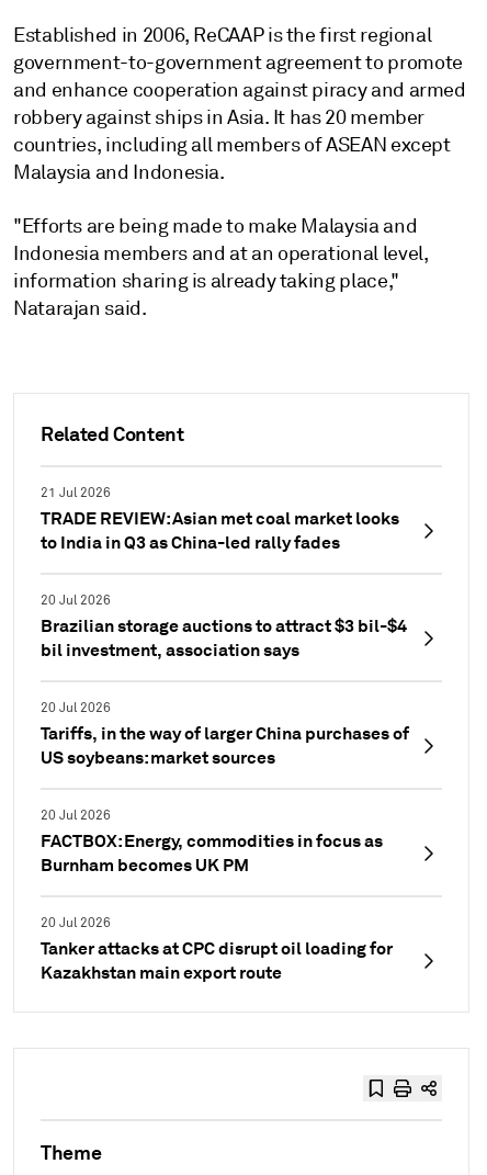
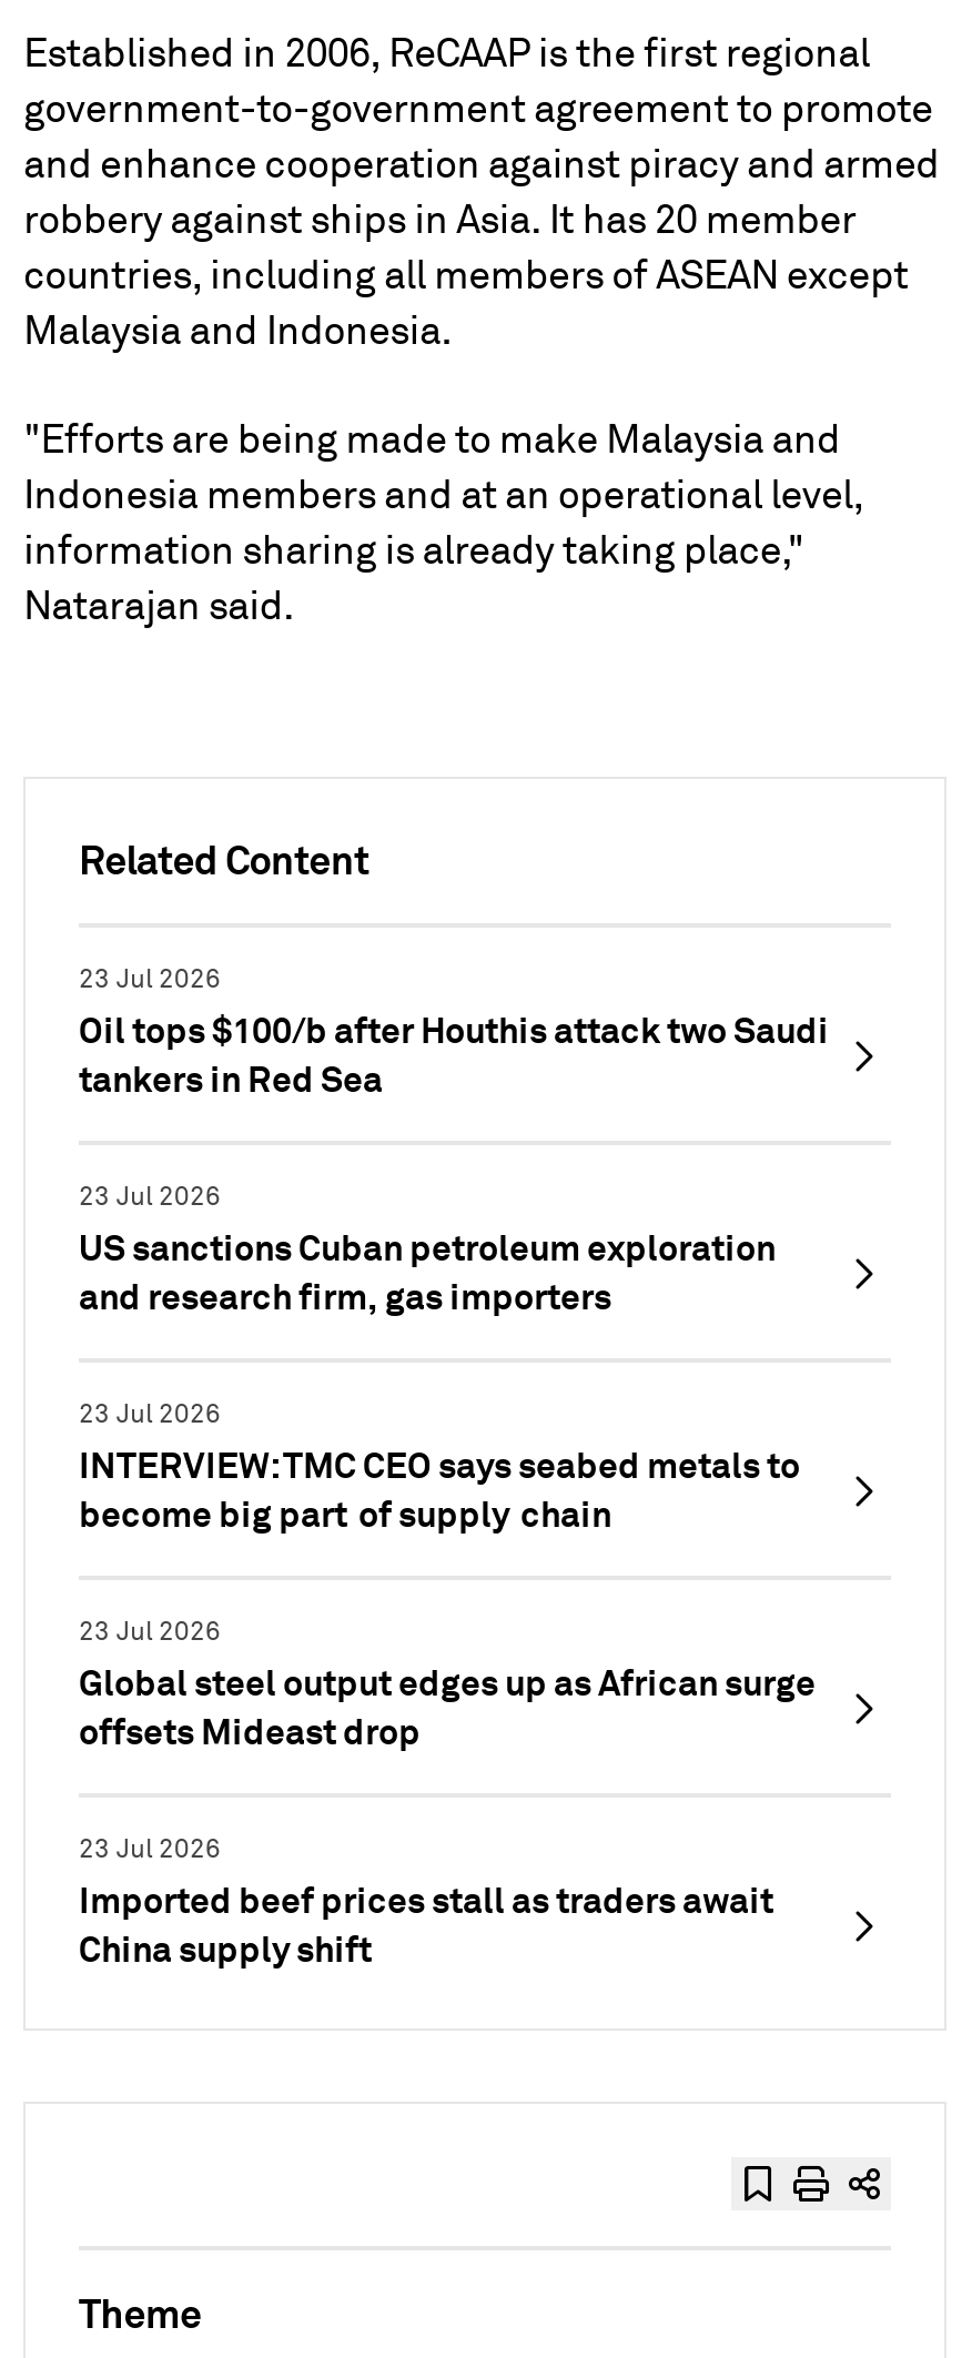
- 21 Jul 2026
- TRADE REVIEW: Asian met coal market looks
- to India in Q3 as China-led rally fades
+ 23 Jul 2026
+ Oil tops $100/b after Houthis attack two Saudi
+ tankers in Red Sea

- 20 Jul 2026
- Brazilian storage auctions to attract $3 bil-$4
- bil investment, association says
+ 23 Jul 2026
+ US sanctions Cuban petroleum exploration
+ and research firm, gas importers

- 20 Jul 2026
- Tariffs, in the way of larger China purchases of
- US soybeans: market sources
+ 23 Jul 2026
+ INTERVIEW: TMC CEO says seabed metals to
+ become big part of supply chain

- 20 Jul 2026
- FACTBOX: Energy, commodities in focus as
- Burnham becomes UK PM
+ 23 Jul 2026
+ Global steel output edges up as African surge
+ offsets Mideast drop

- 20 Jul 2026
- Tanker attacks at CPC disrupt oil loading for
- Kazakhstan main export route
+ 23 Jul 2026
+ Imported beef prices stall as traders await
+ China supply shift
